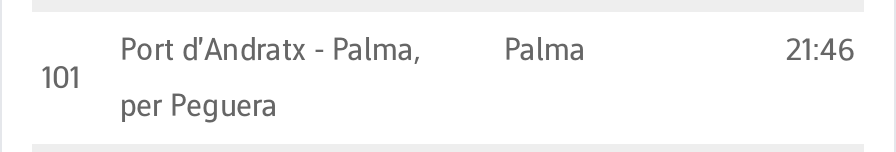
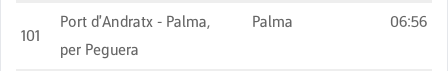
- 21:46
+ 06:56
